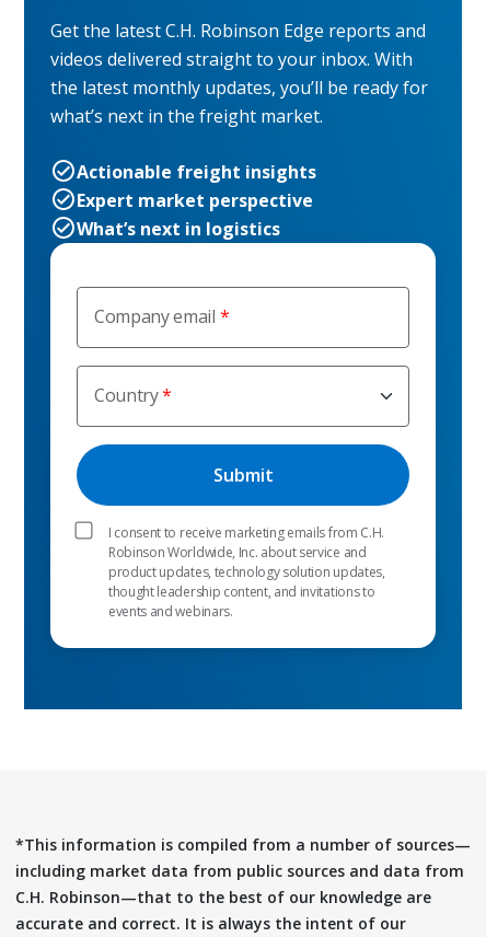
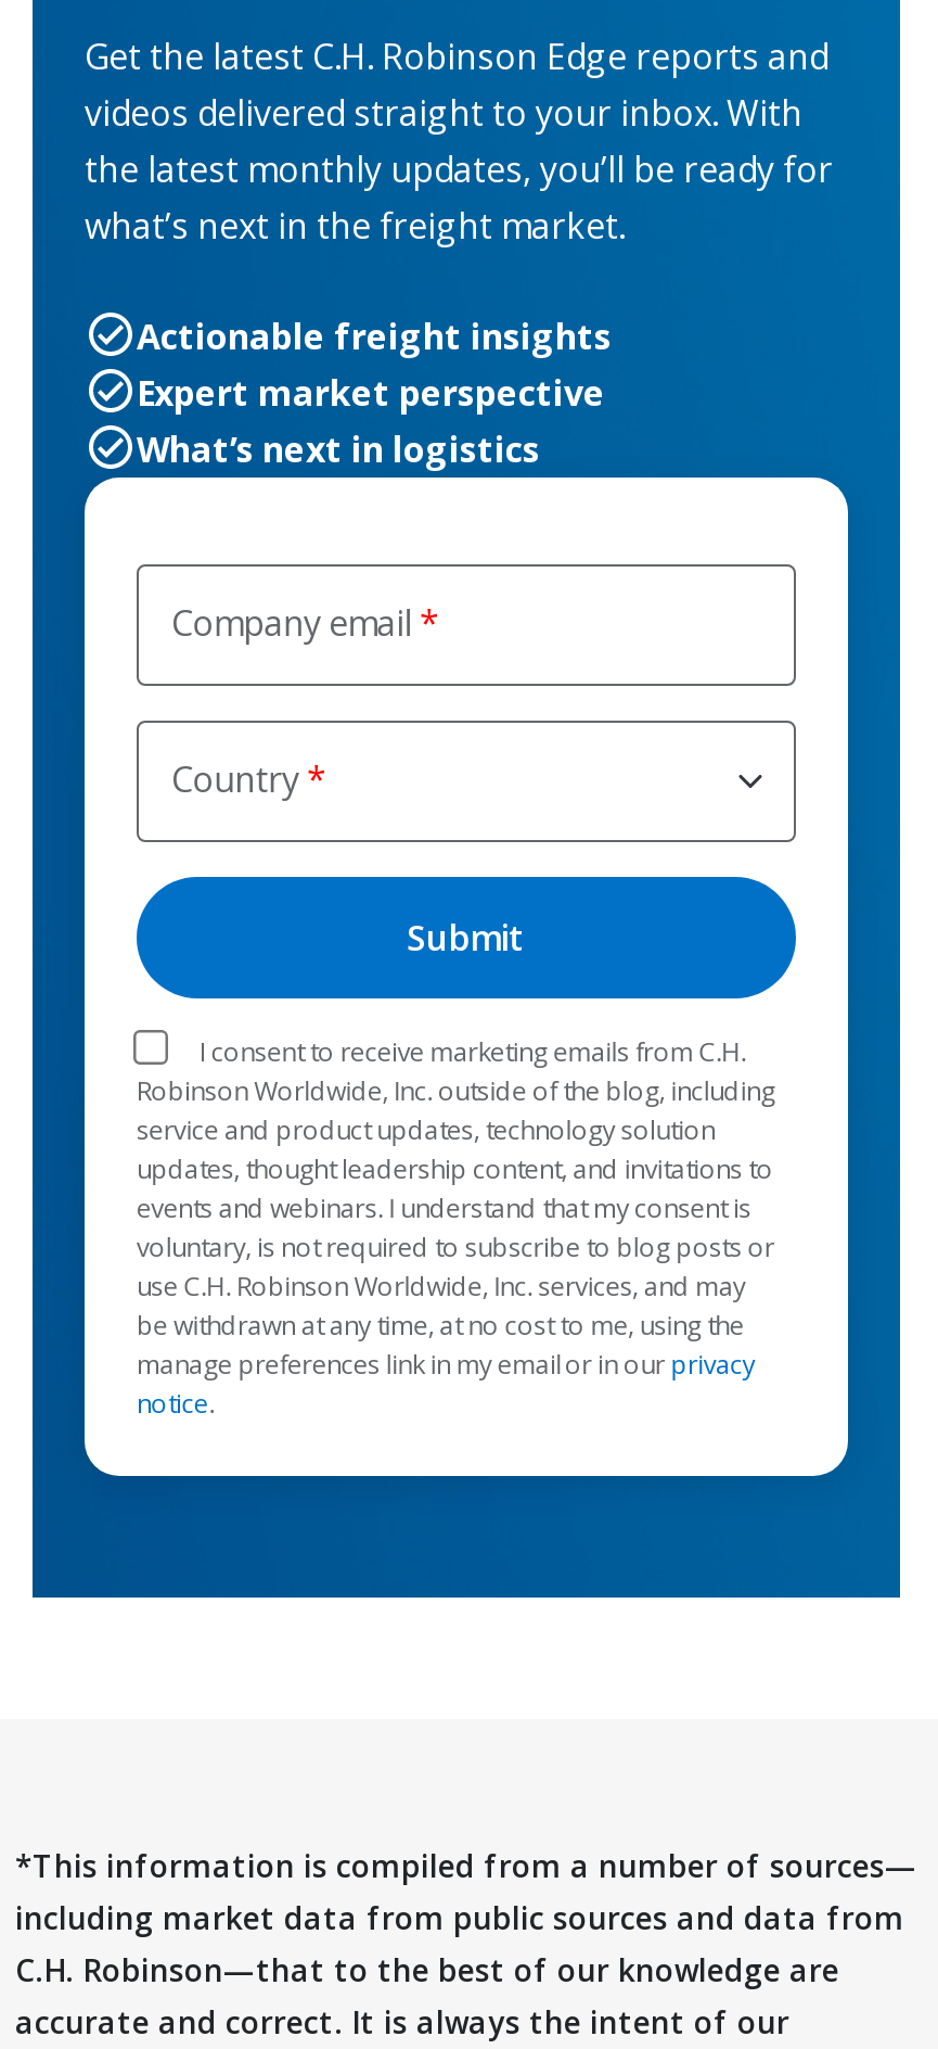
- Robinson Worldwide, Inc. about service and
- product updates, technology solution updates,
- thought leadership content, and invitations to
- events and webinars.
+ Robinson Worldwide, Inc. outside of the blog, including
+ service and product updates, technology solution
+ updates, thought leadership content, and invitations to
+ events and webinars. I understand that my consent is
+ voluntary, is not required to subscribe to blog posts or
+ use C.H. Robinson Worldwide, Inc. services, and may
+ be withdrawn at any time, at no cost to me, using the
+ manage preferences link in my email or in our privacy
+ notice.
